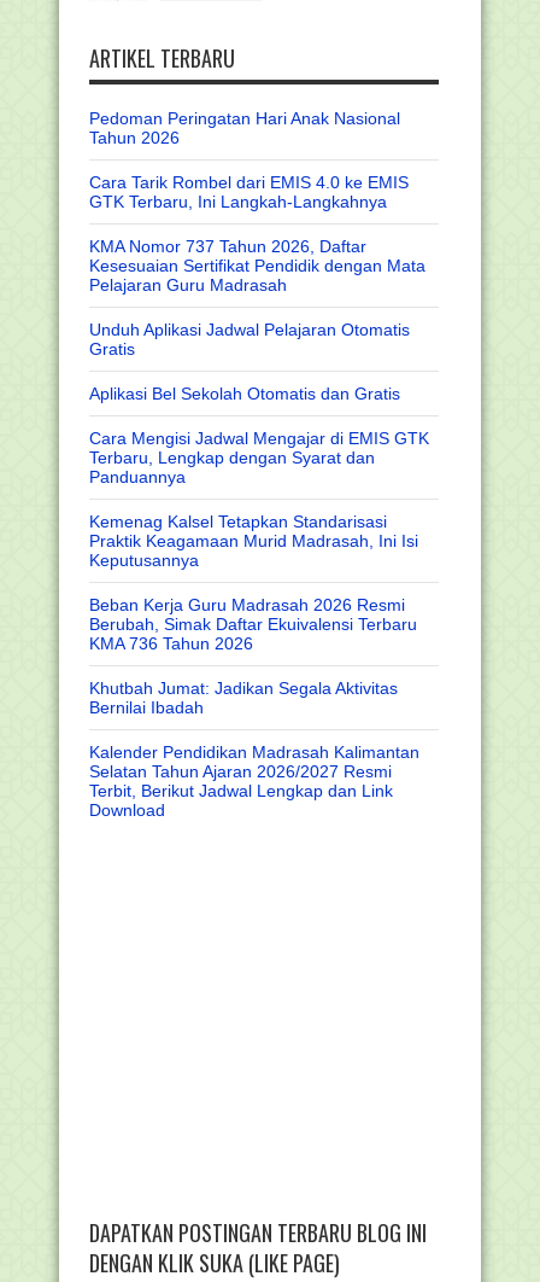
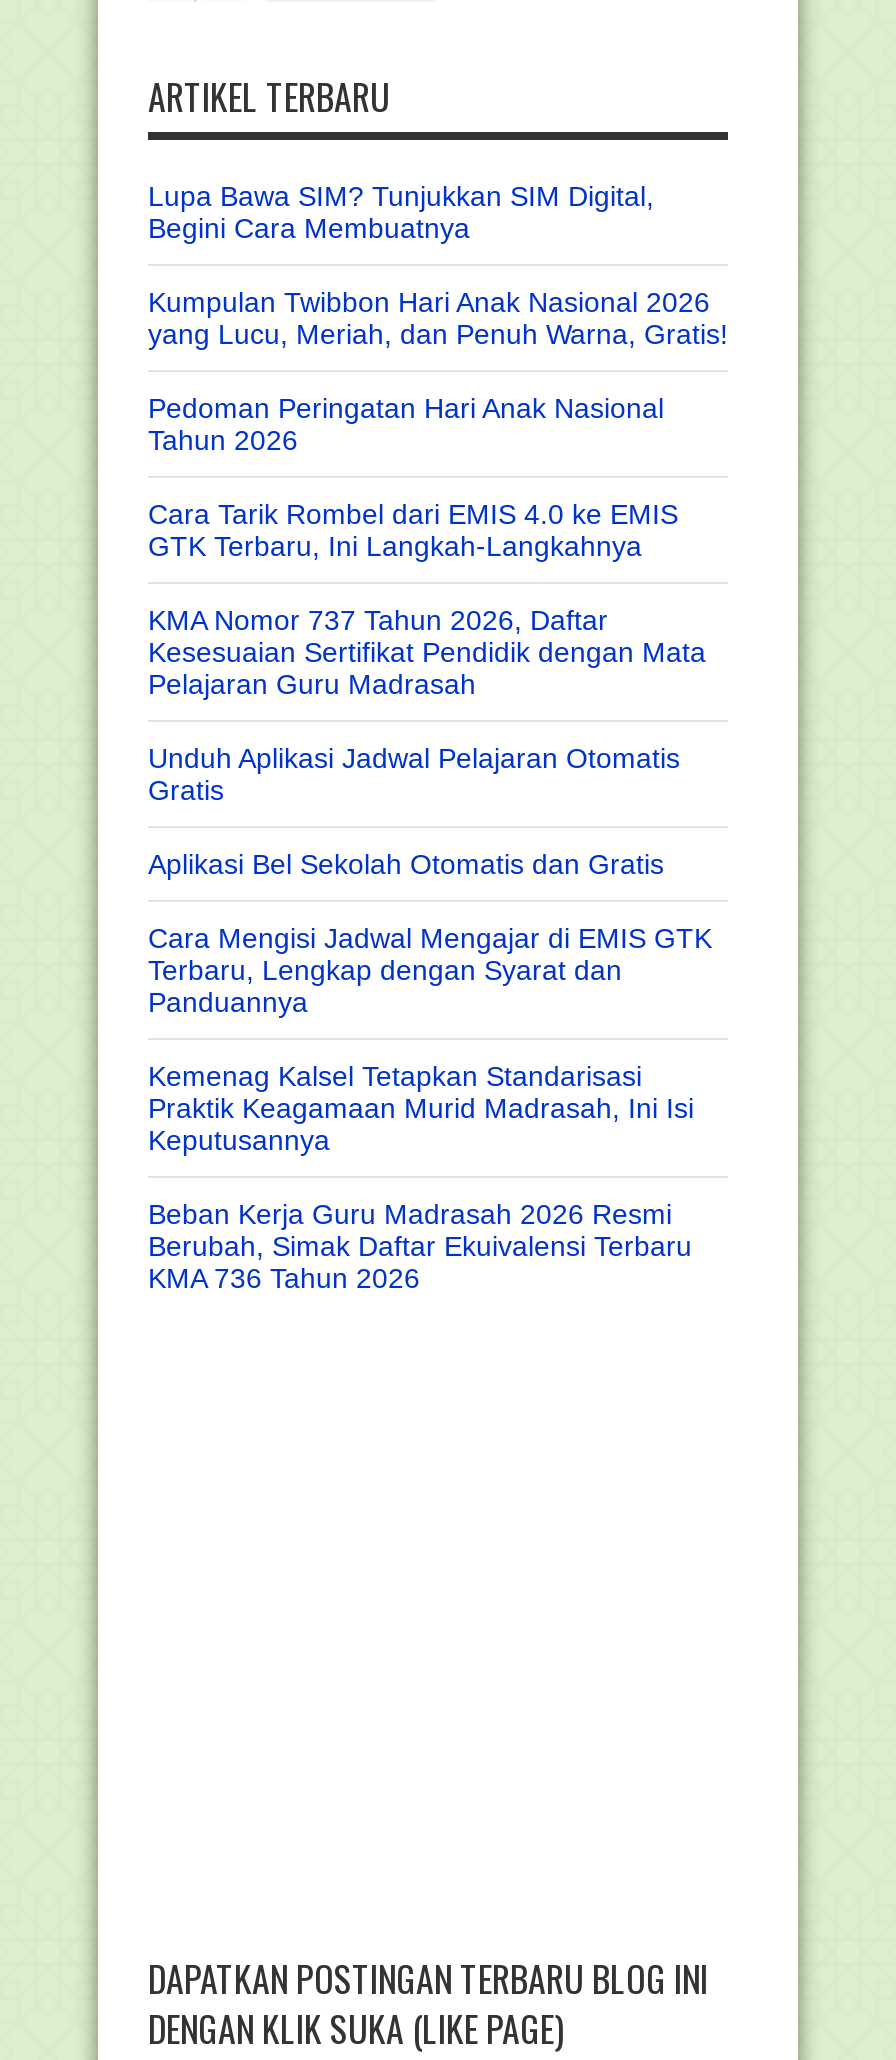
+ Lupa Bawa SIM? Tunjukkan SIM Digital,
+ Begini Cara Membuatnya
+ Kumpulan Twibbon Hari Anak Nasional 2026
+ yang Lucu, Meriah, dan Penuh Warna, Gratis!

moved down: Pedoman Peringatan Hari Anak Nasional | Tahun 2026 | Cara Tarik Rombel dari EMIS 4.0 ke EMIS | ... | Berubah, Simak Daftar Ekuivalensi Terbaru | KMA 736 Tahun 2026

- Khutbah Jumat: Jadikan Segala Aktivitas
- Bernilai Ibadah
- Kalender Pendidikan Madrasah Kalimantan
- Selatan Tahun Ajaran 2026/2027 Resmi
- Terbit, Berikut Jadwal Lengkap dan Link
- Download
